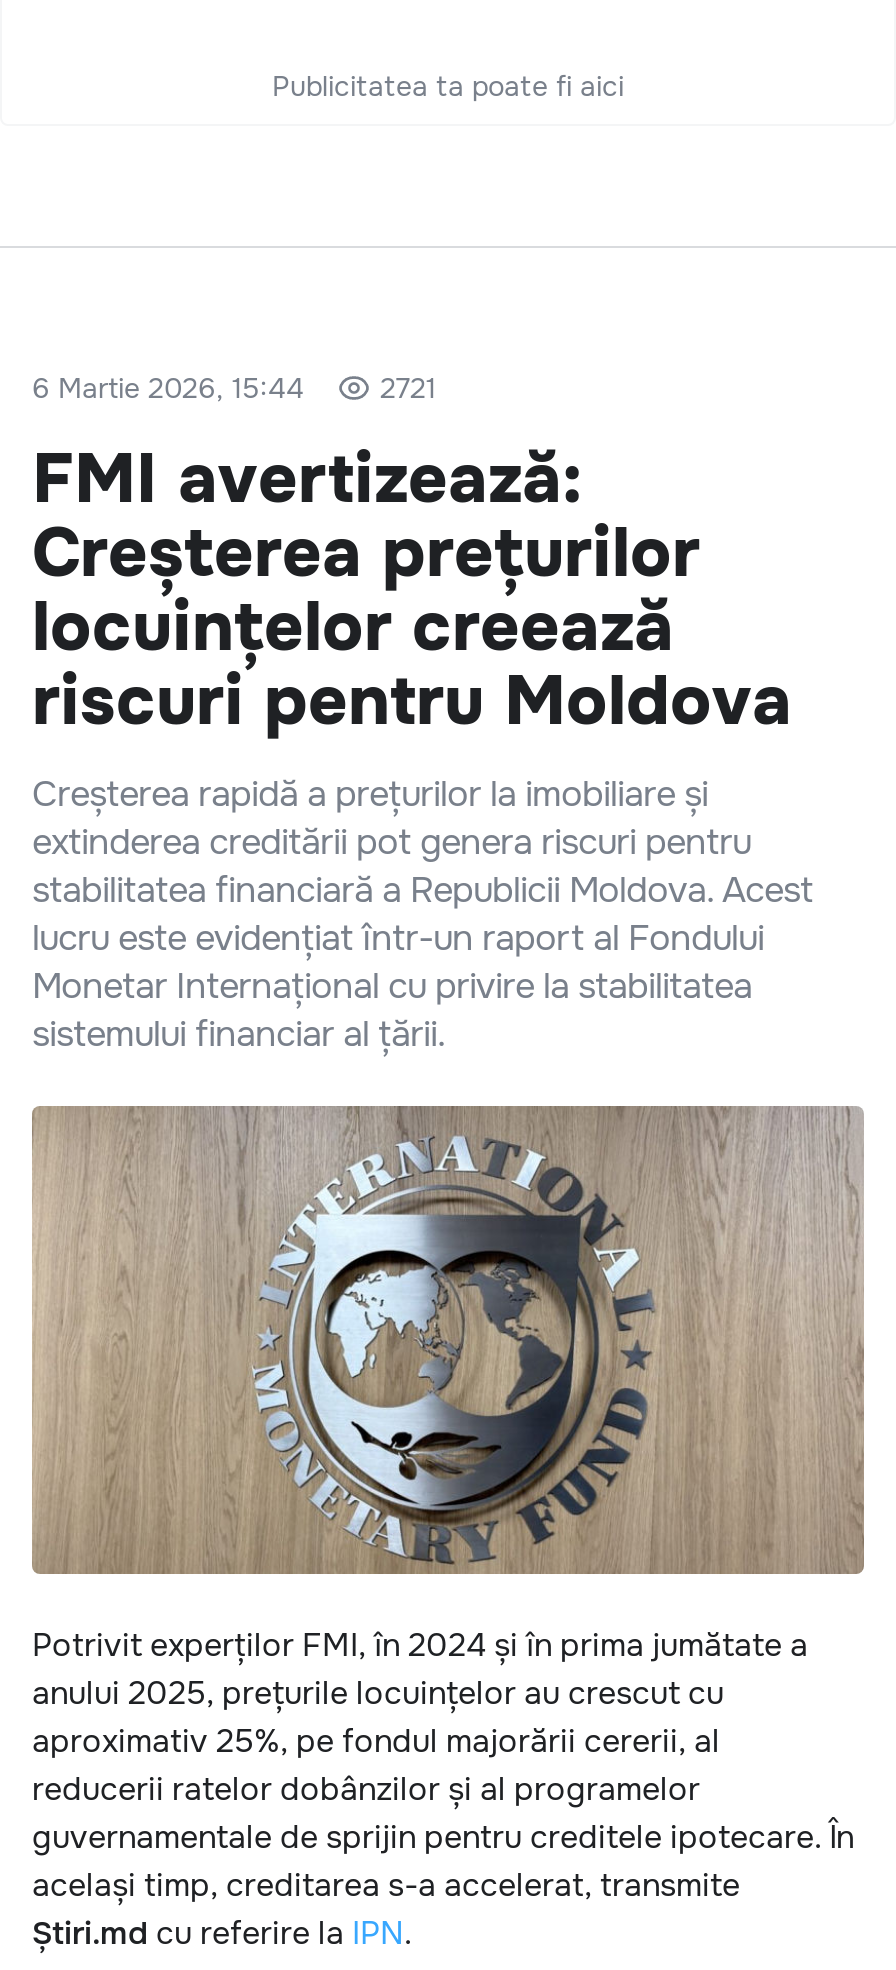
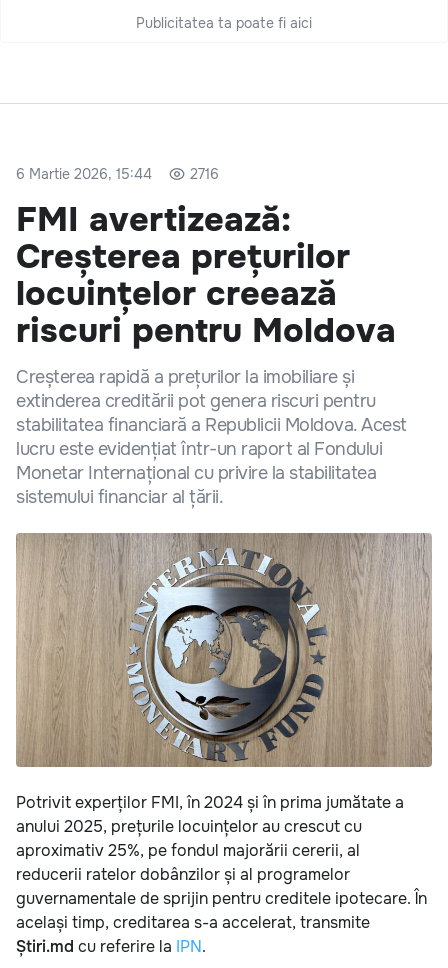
- 2721
+ 2716
